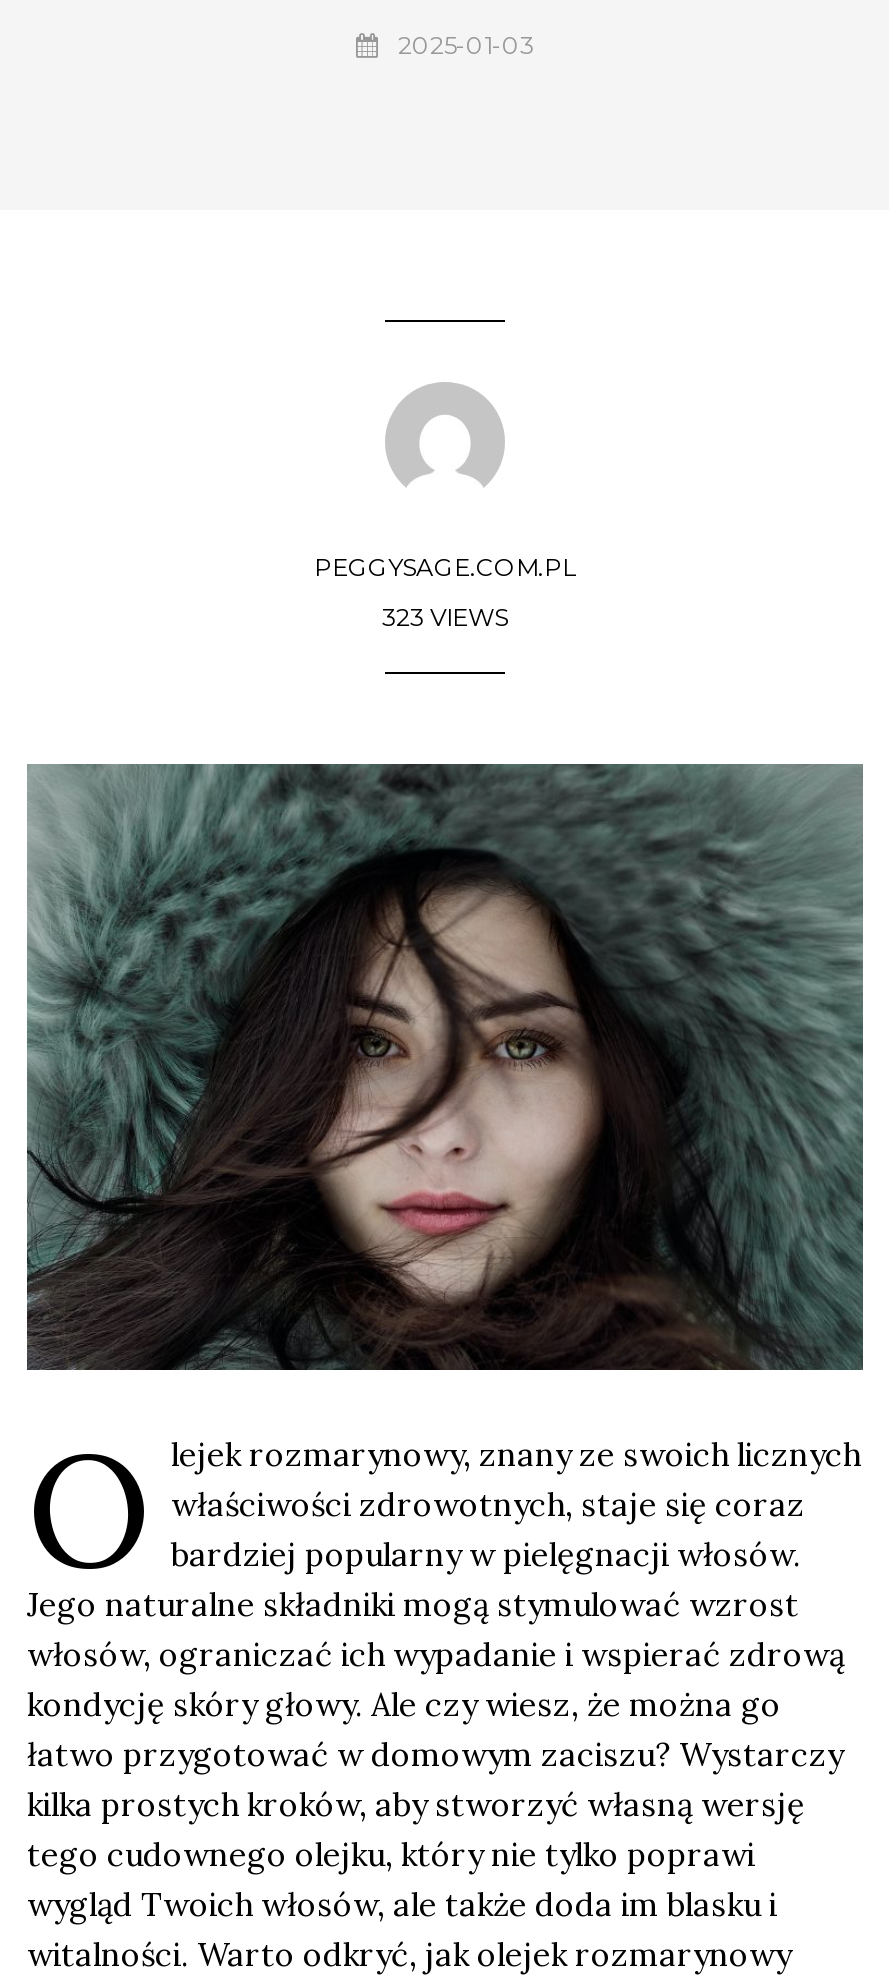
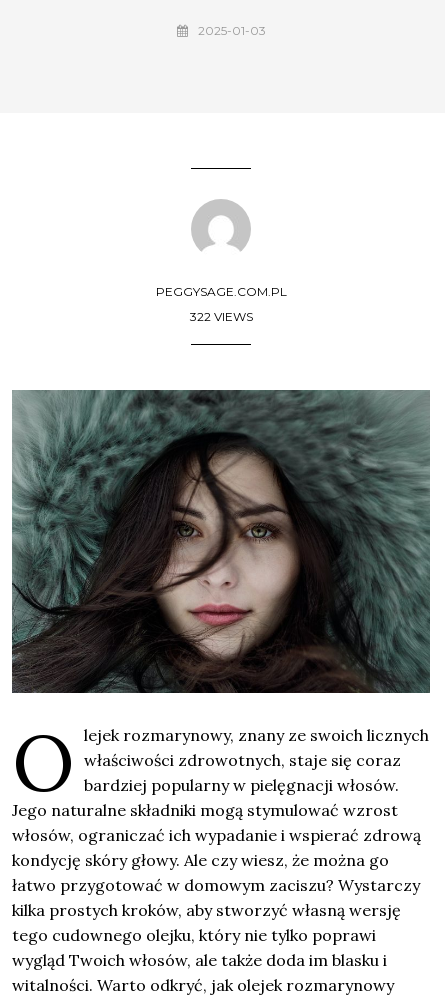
- 323 VIEWS
+ 322 VIEWS
